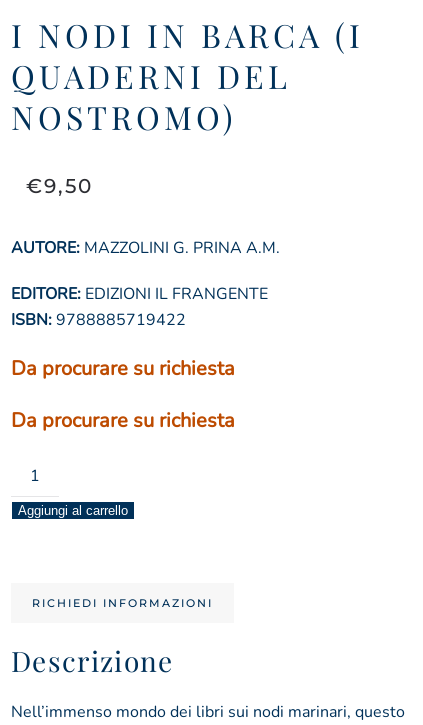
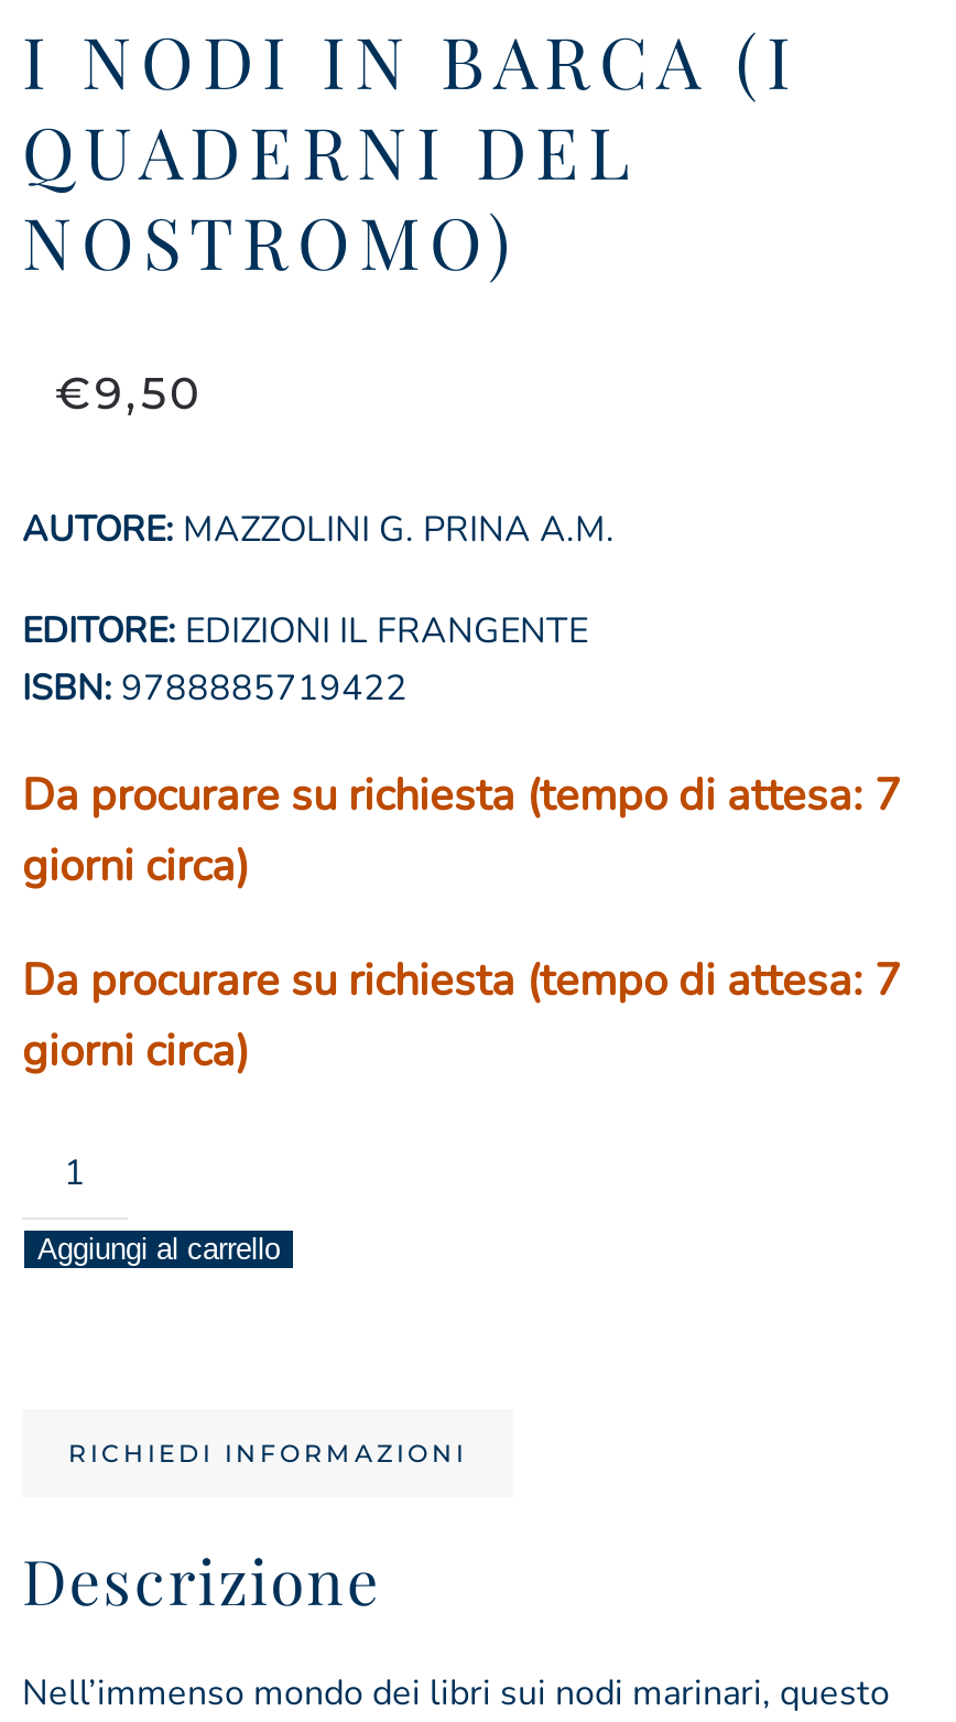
- Da procurare su richiesta
+ Da procurare su richiesta (tempo di attesa: 7
+ giorni circa)

- Da procurare su richiesta
+ Da procurare su richiesta (tempo di attesa: 7
+ giorni circa)
